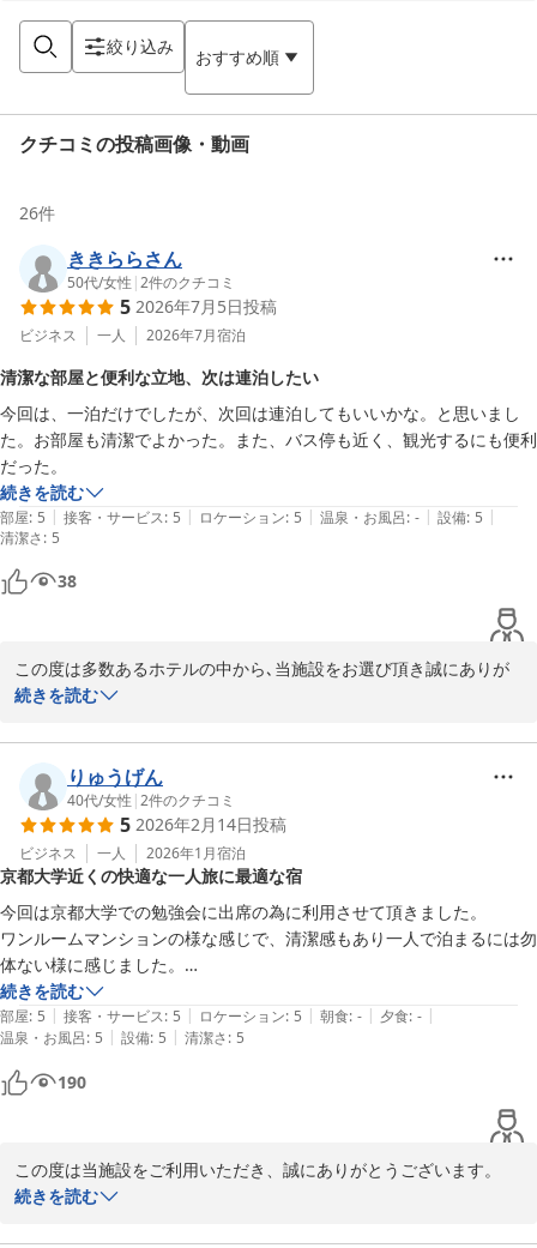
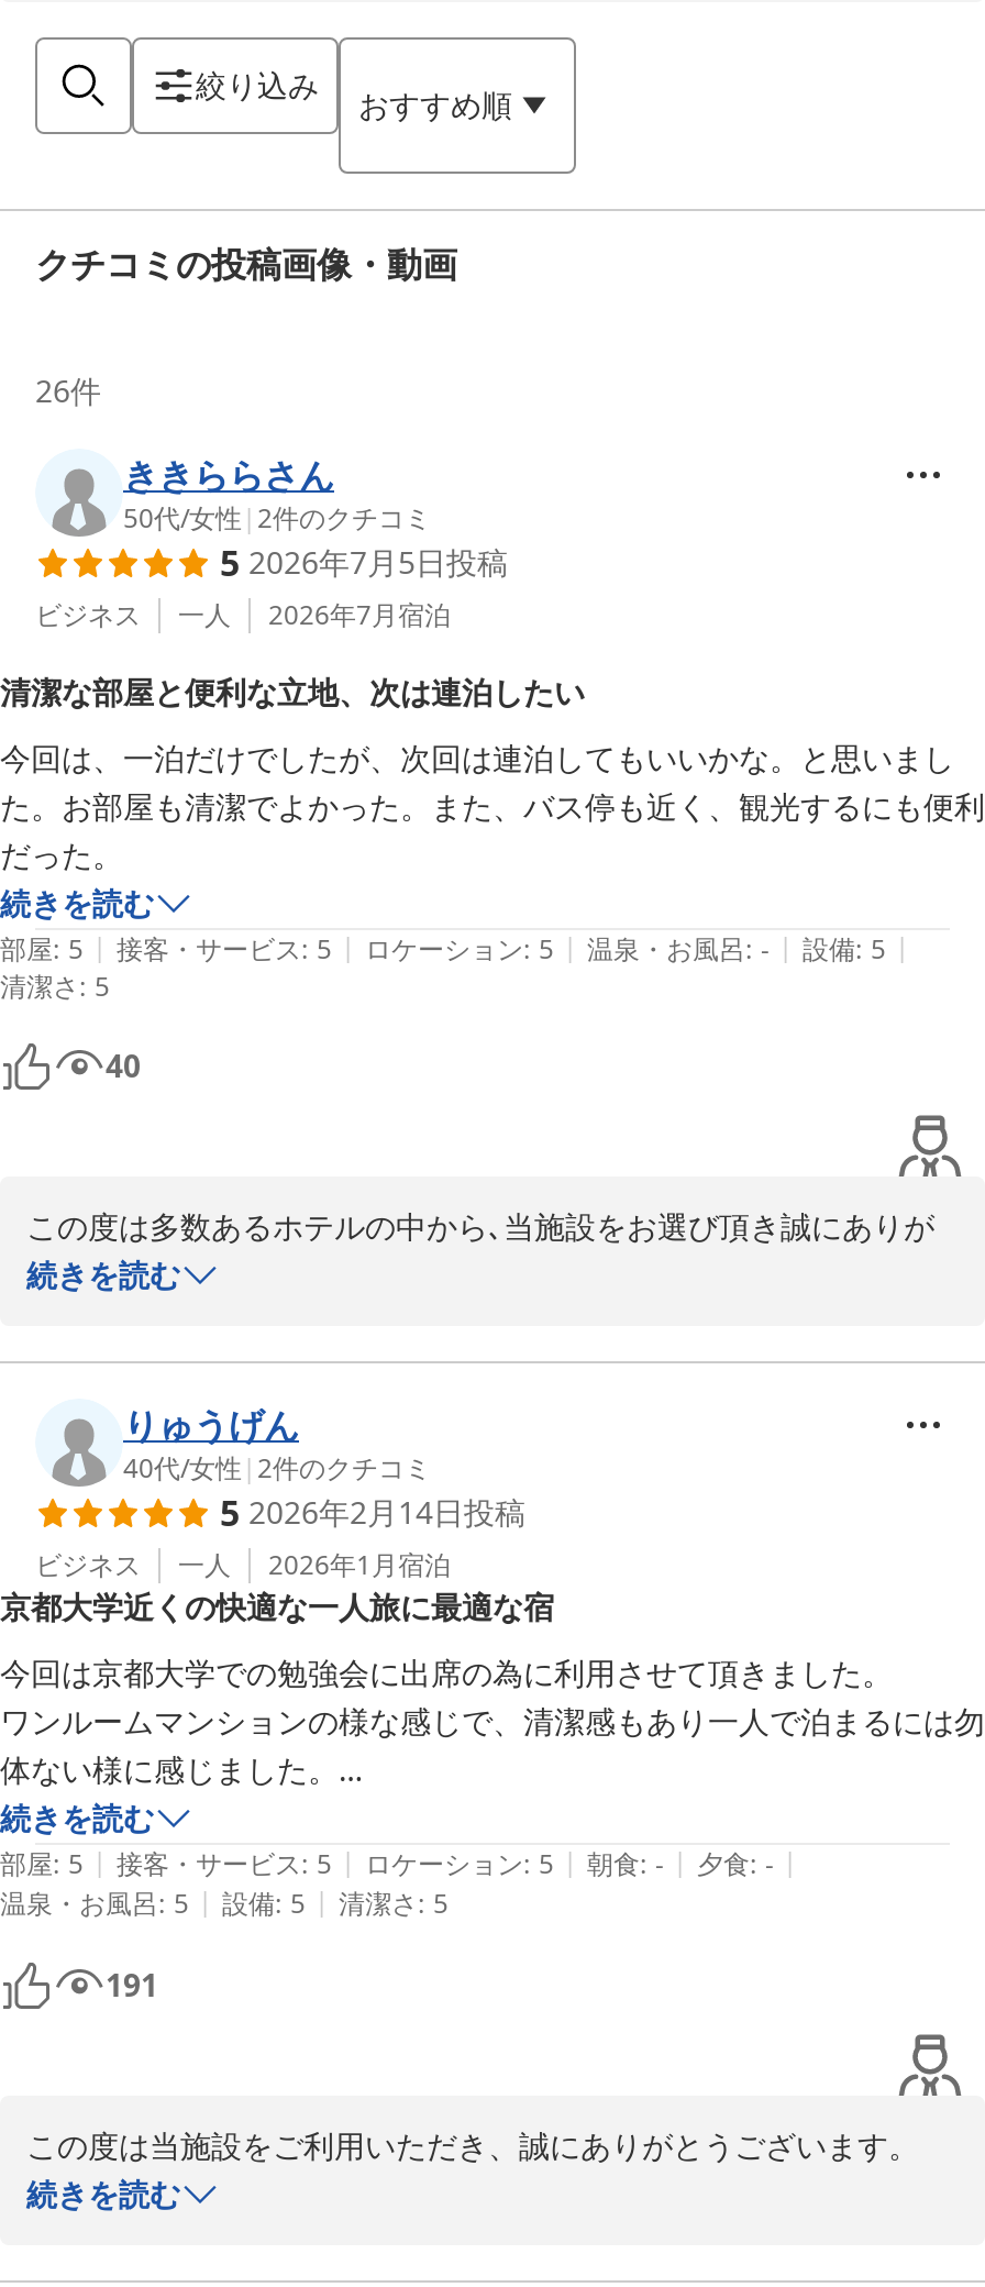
- 38
+ 40

- 190
+ 191
